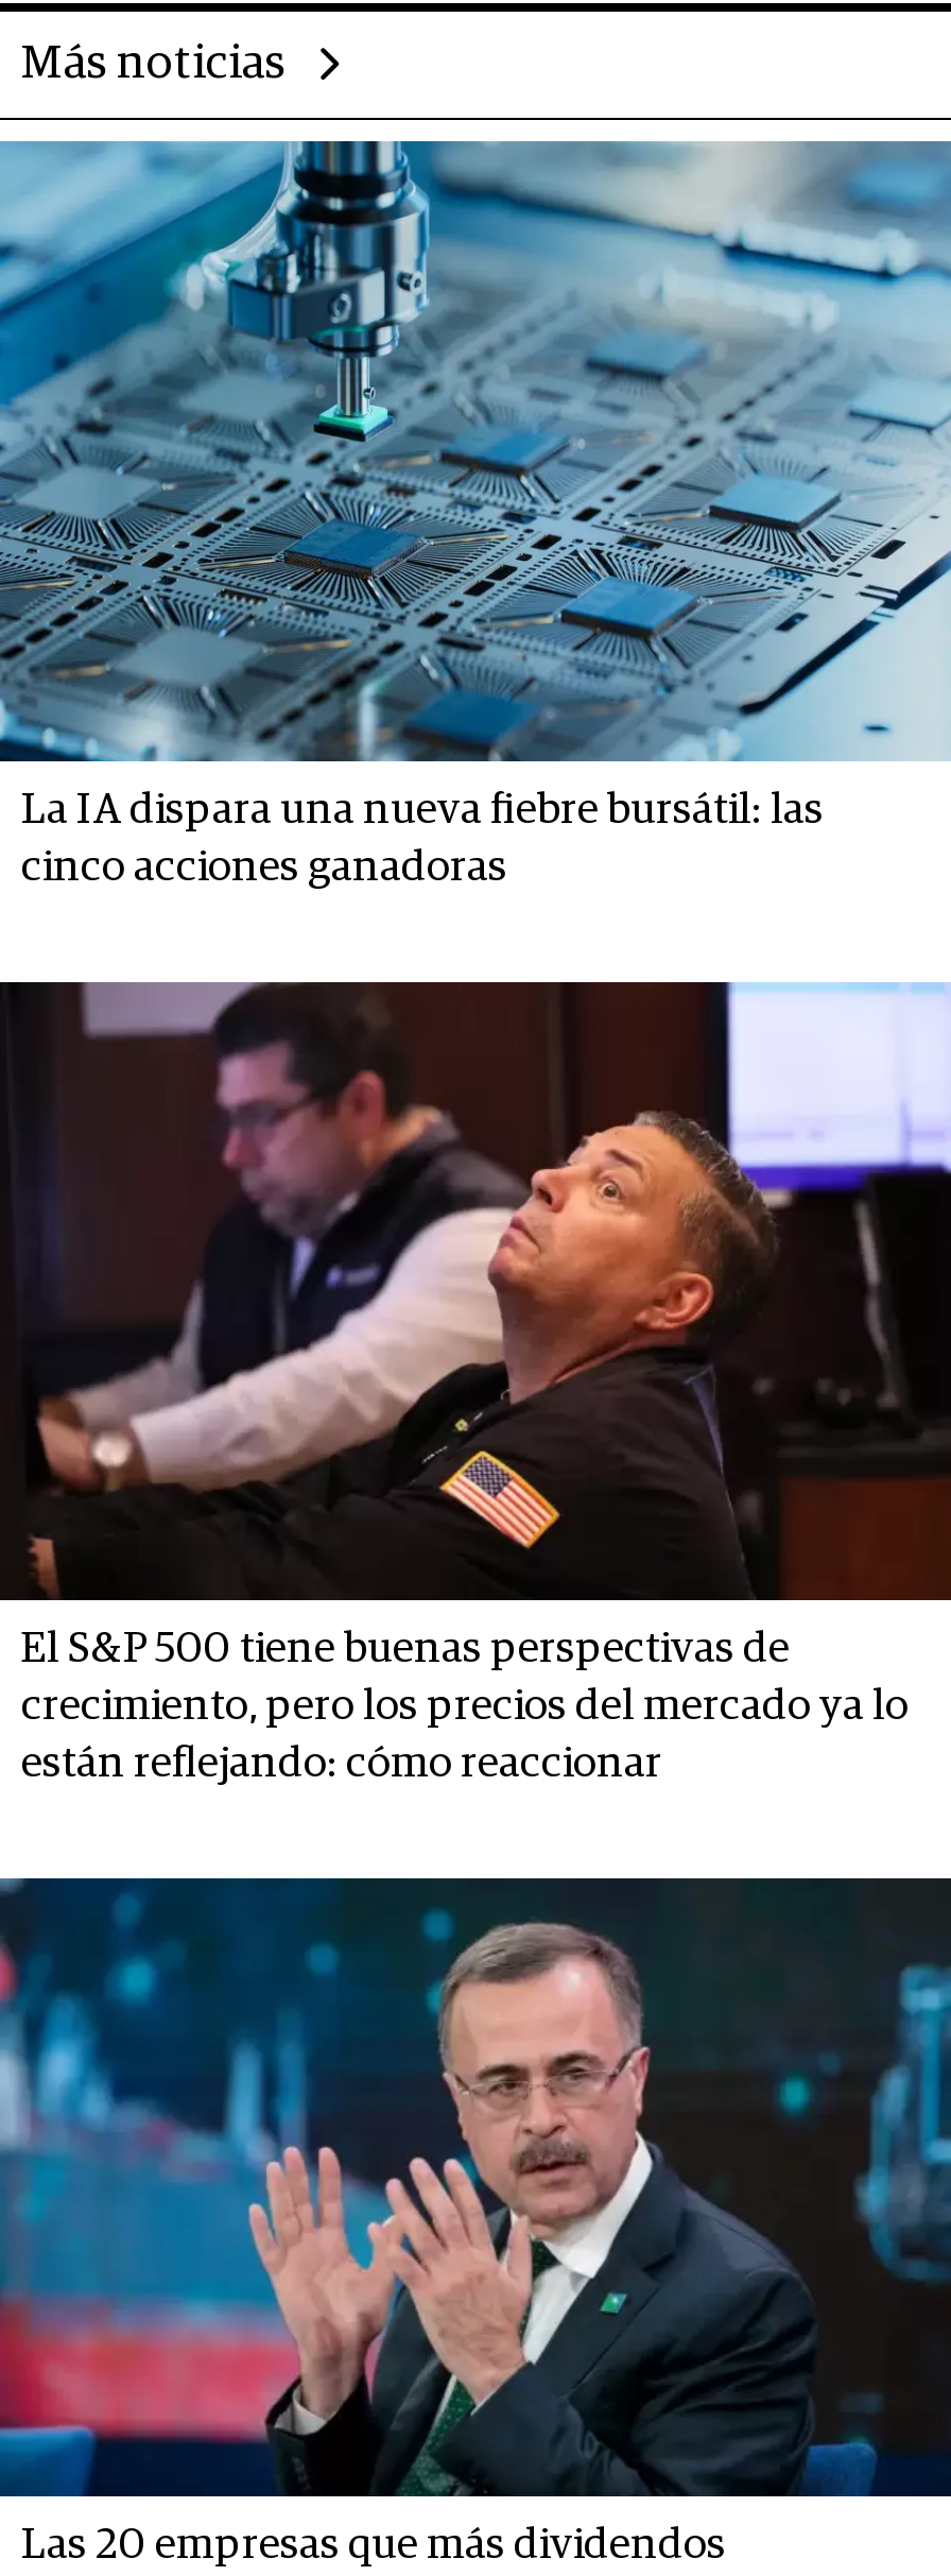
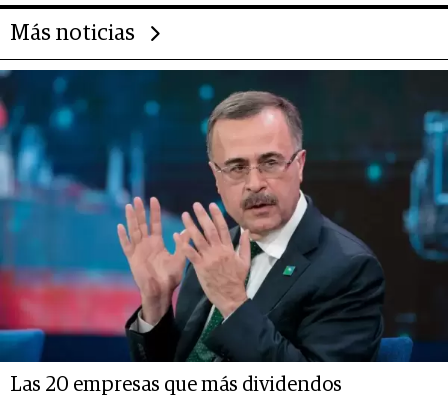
- [image]
- La IA dispara una nueva fiebre bursátil: las
- cinco acciones ganadoras

- [image]
- El S&P 500 tiene buenas perspectivas de
- crecimiento, pero los precios del mercado ya lo
- están reflejando: cómo reaccionar
